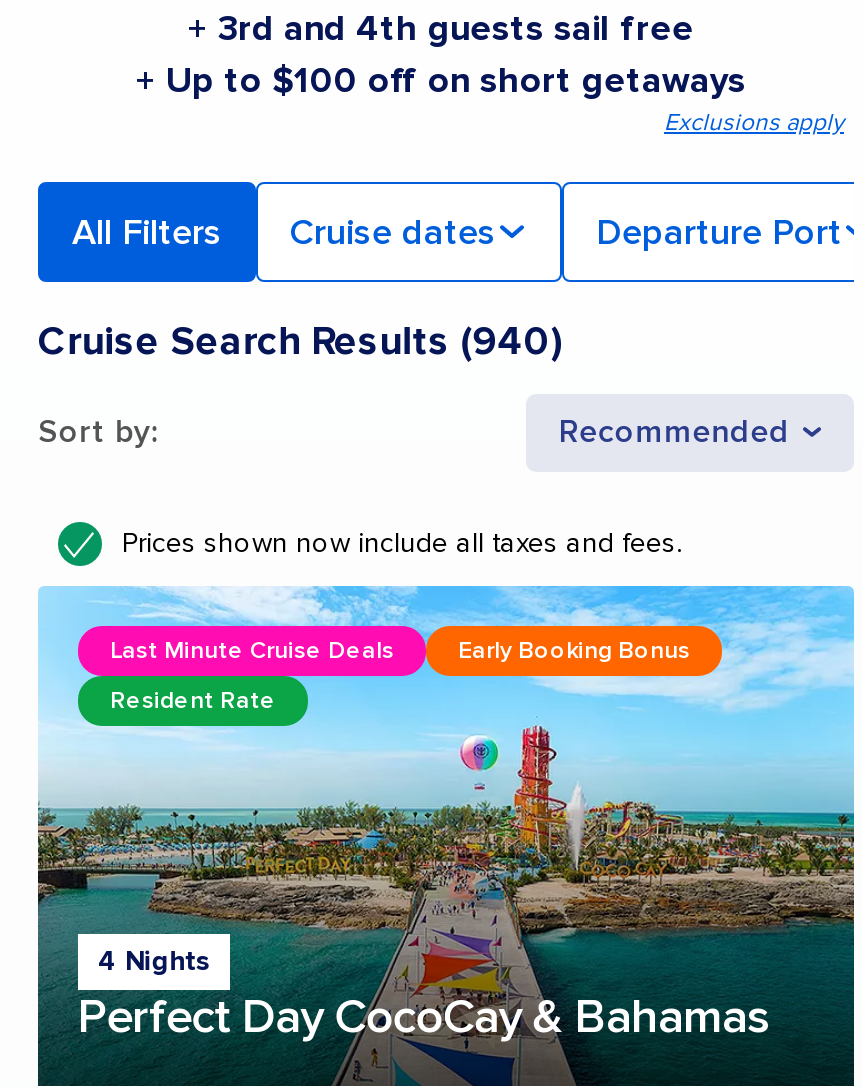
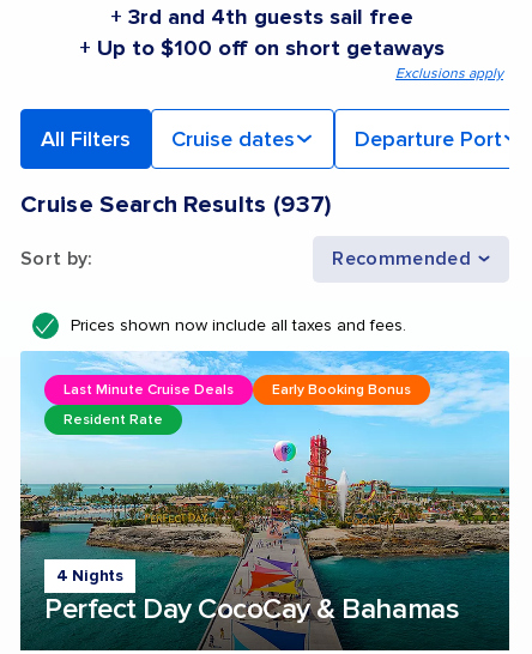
- Cruise Search Results (940)
+ Cruise Search Results (937)
